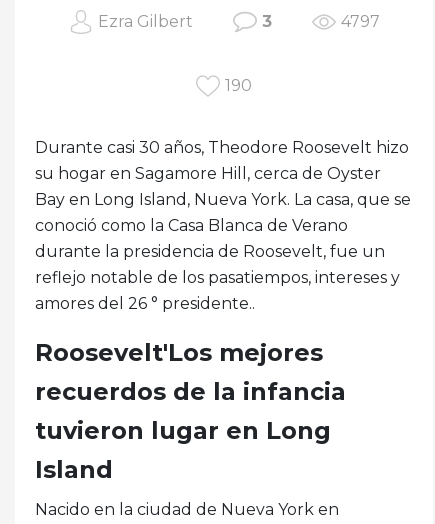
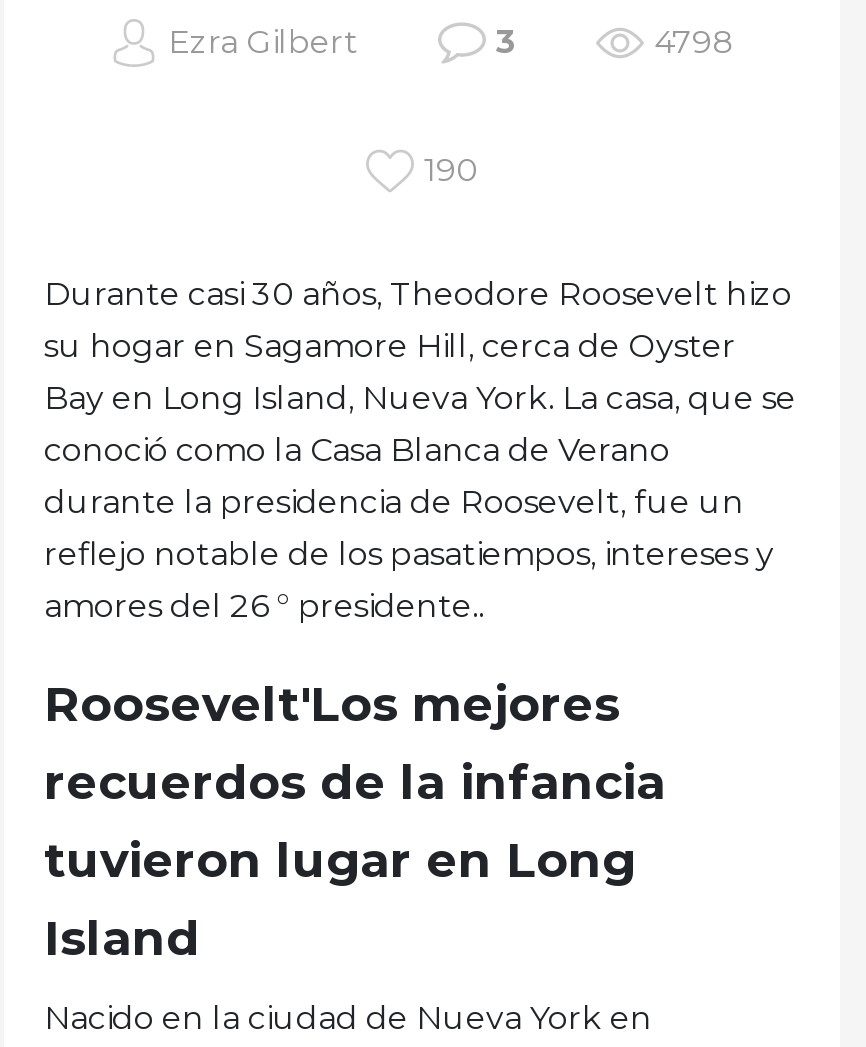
- 4797
+ 4798
